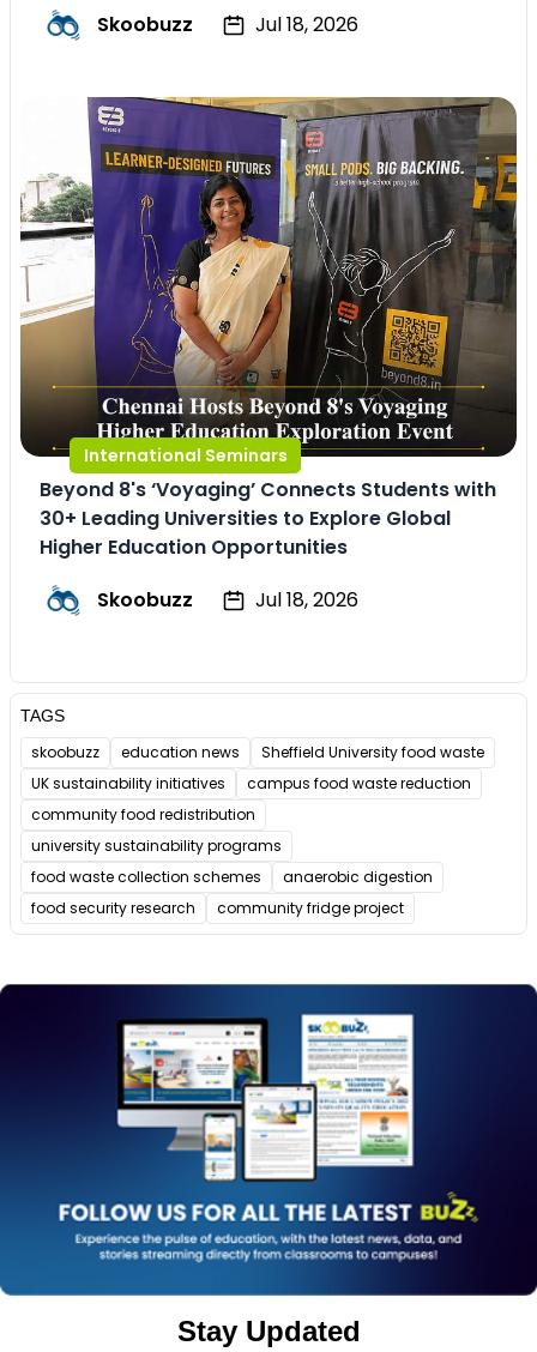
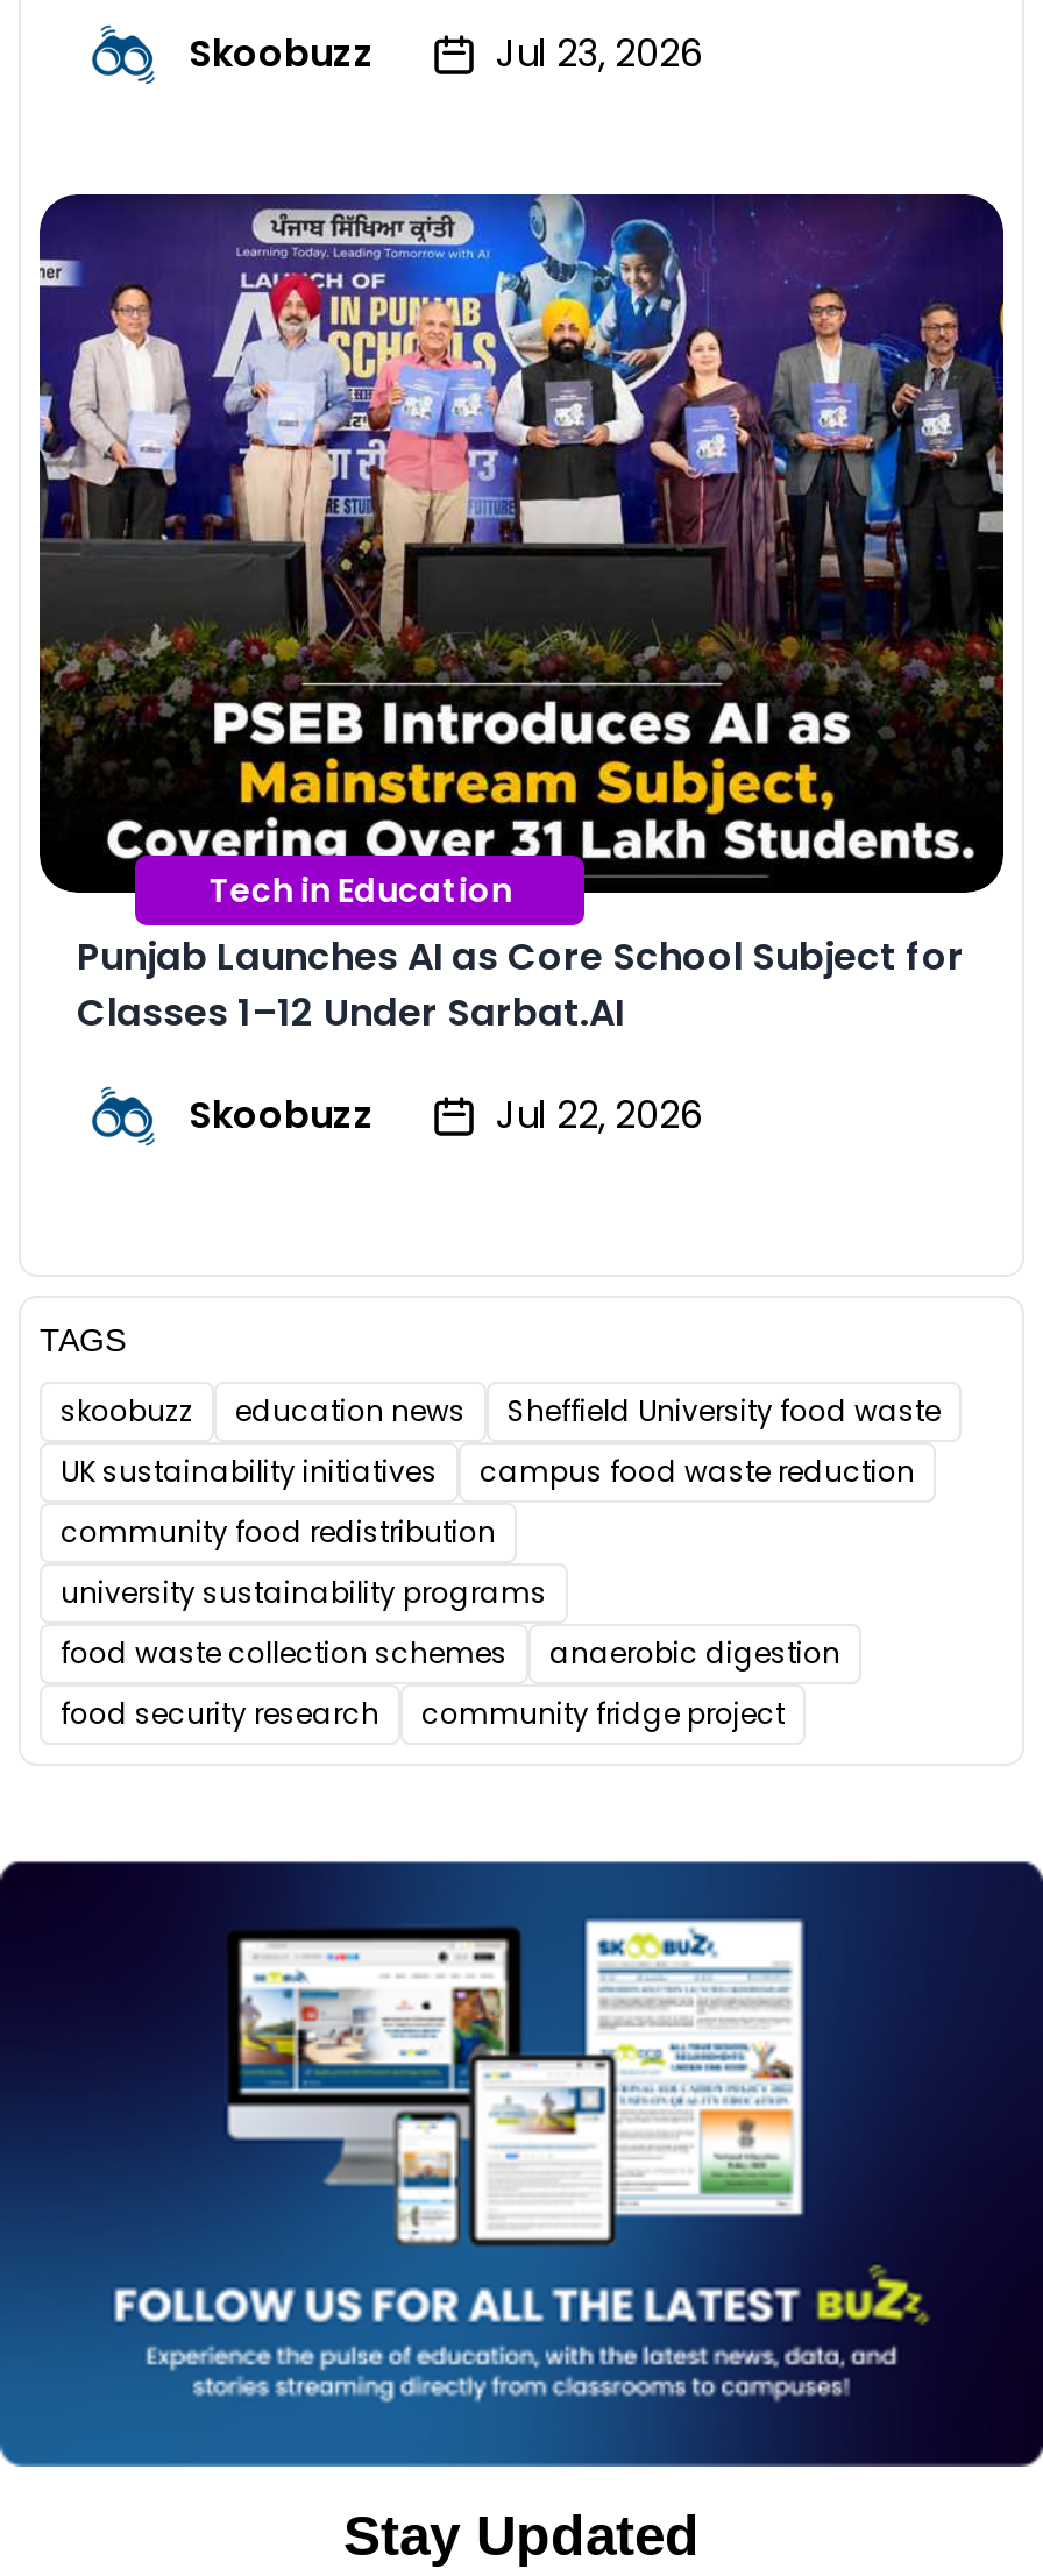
- Jul 18, 2026
+ Jul 23, 2026

- [image]
- International Seminars
- Beyond 8's ‘Voyaging’ Connects Students with
- 30+ Leading Universities to Explore Global
- Higher Education Opportunities
+ [image]
+ Tech in Education
+ Punjab Launches AI as Core School Subject for
+ Classes 1–12 Under Sarbat.AI

- Jul 18, 2026
+ Jul 22, 2026
